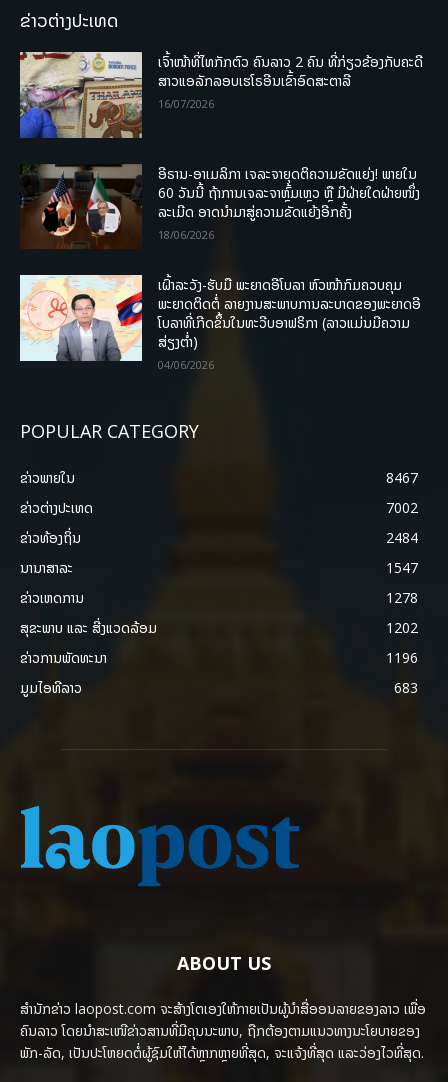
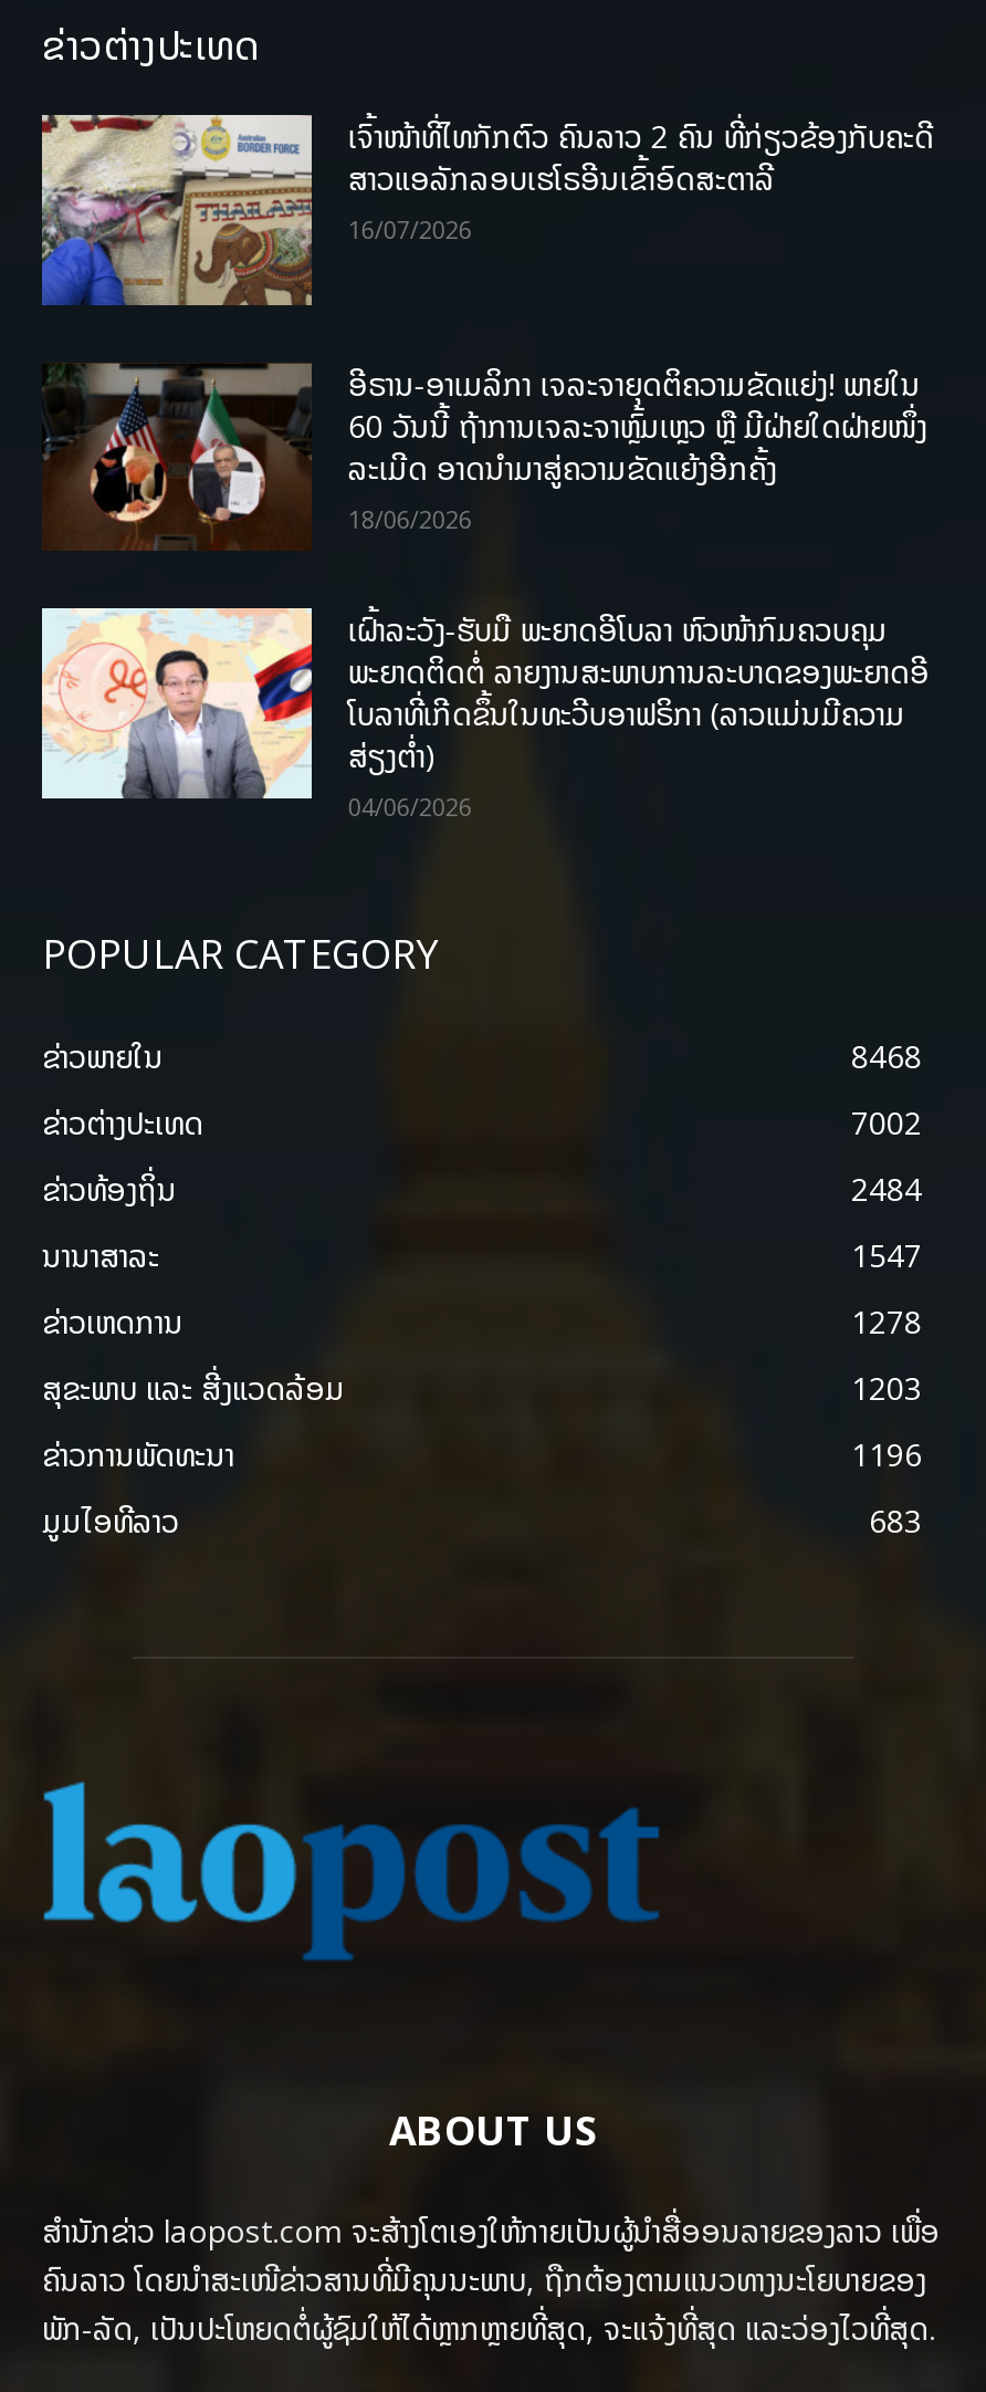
- 8467
+ 8468

- 1202
+ 1203
